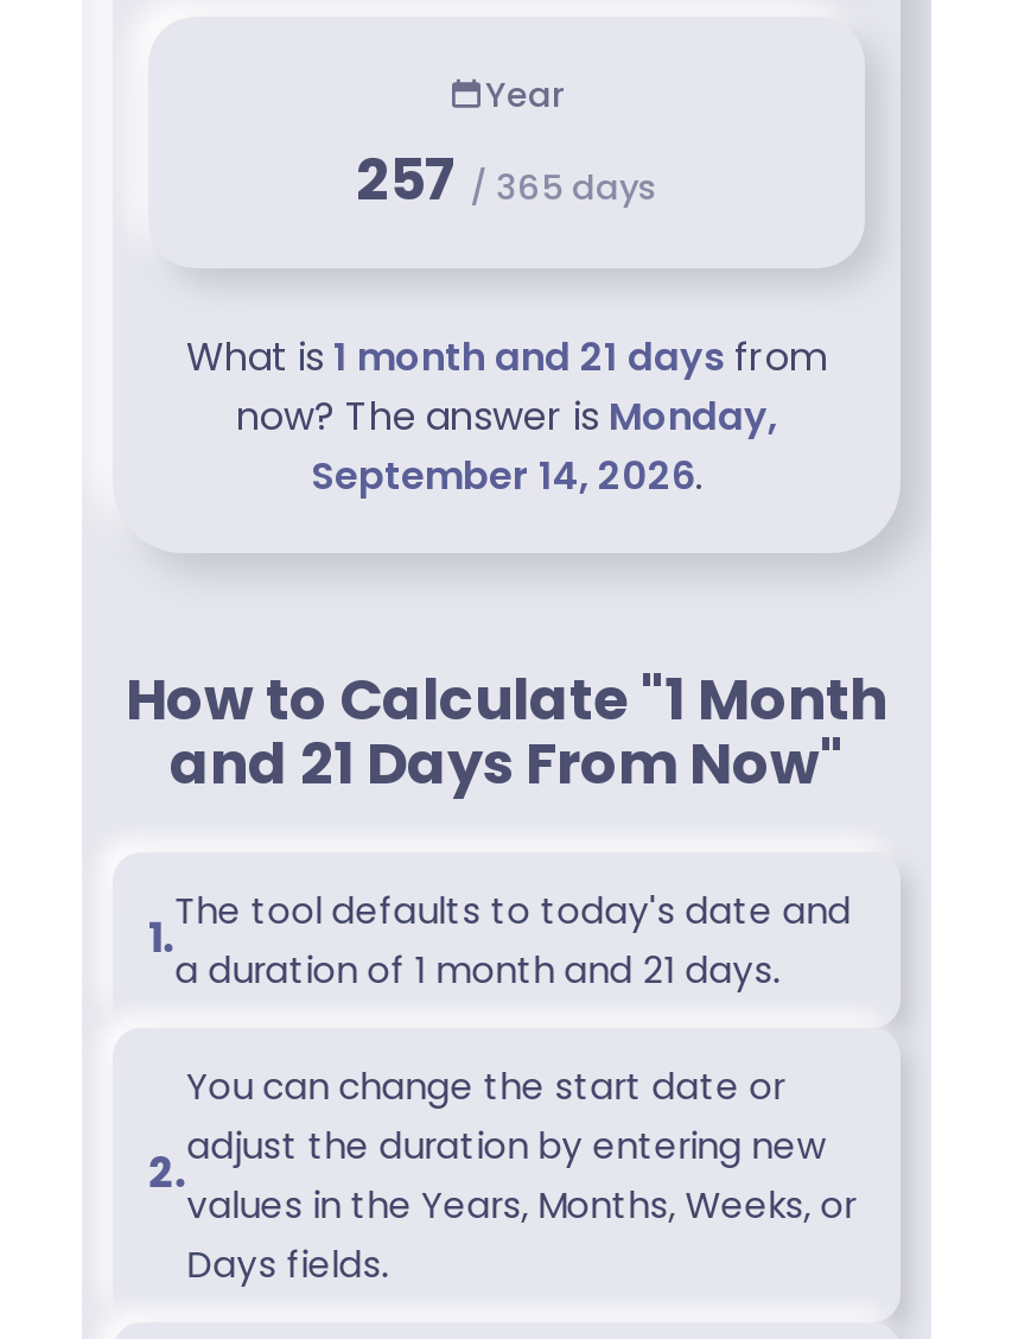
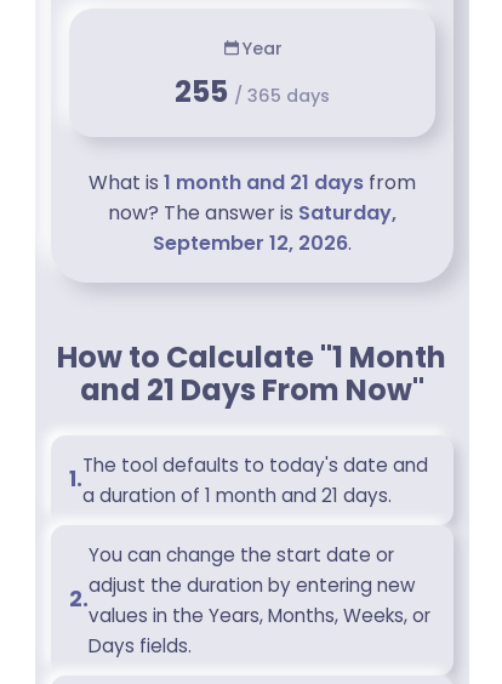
- 257 / 365 days
+ 255 / 365 days

- now? The answer is Monday,
+ now? The answer is Saturday,

- September 14, 2026.
+ September 12, 2026.
